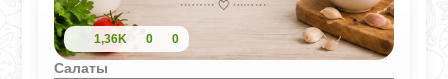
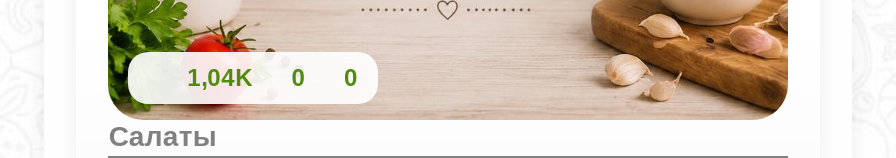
- 1,36K 0 0
+ 1,04K 0 0
